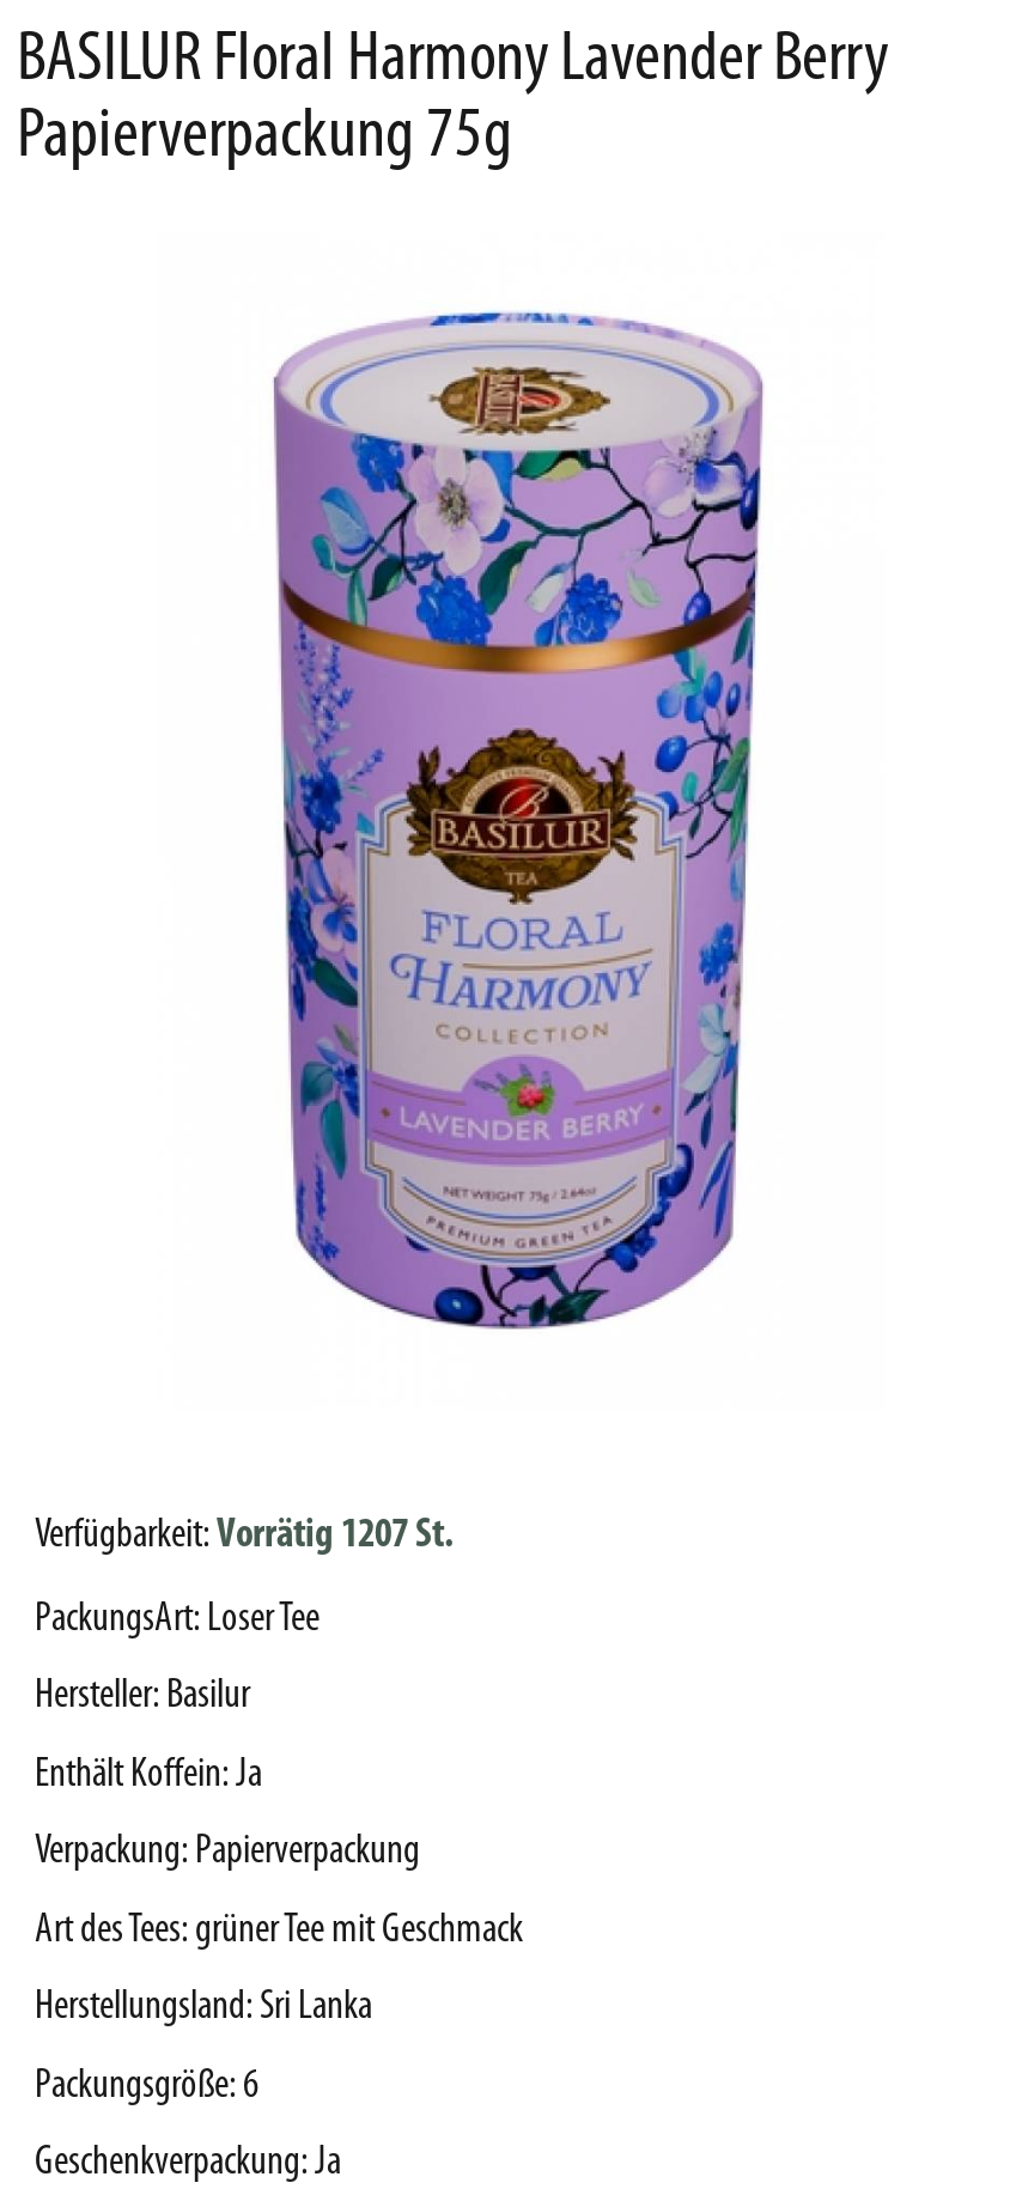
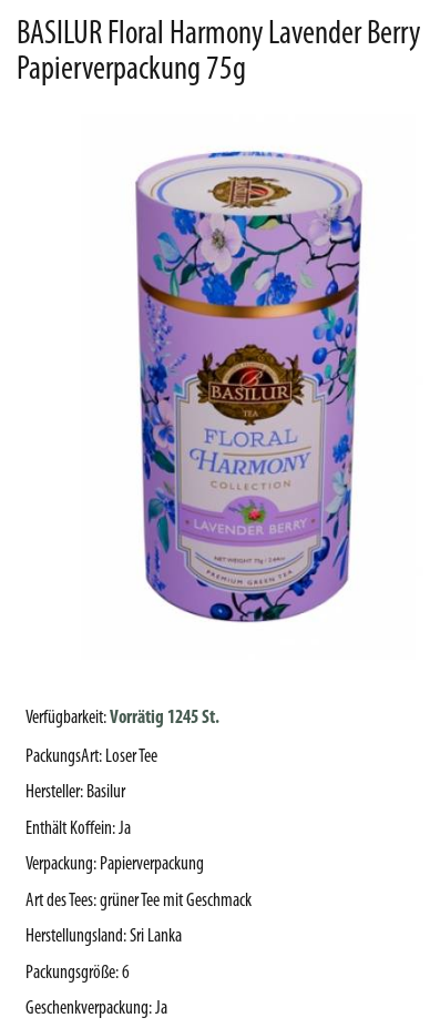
- Verfügbarkeit: Vorrätig 1207 St.
+ Verfügbarkeit: Vorrätig 1245 St.
